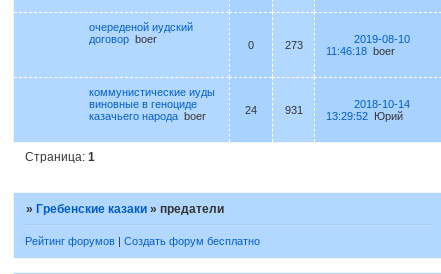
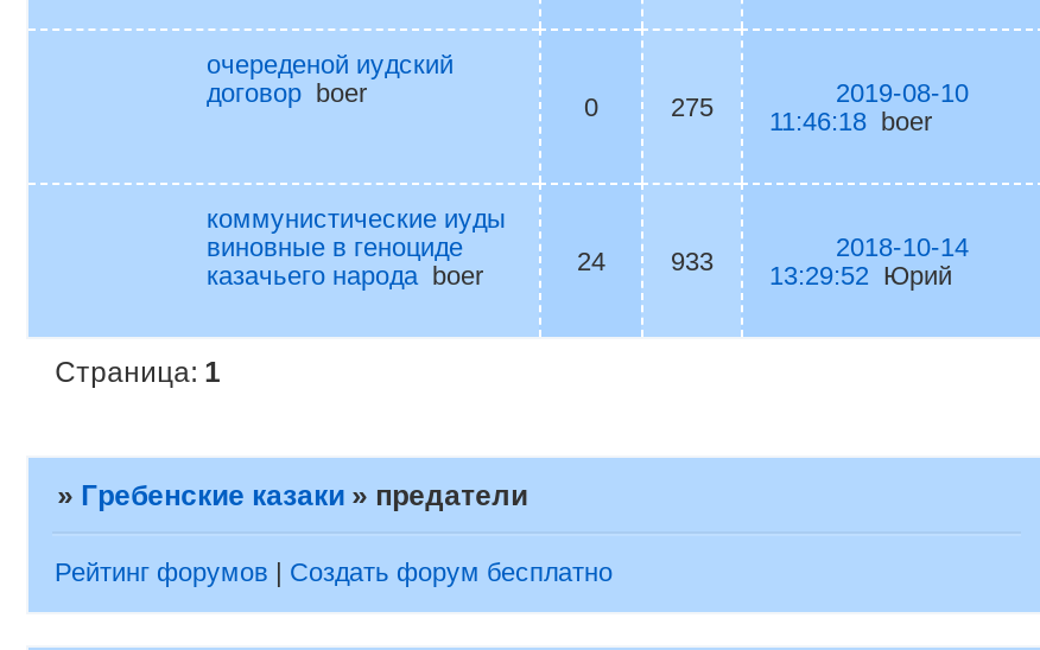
- 273 11:46:18 boer
+ 275 11:46:18 boer

- 931 13:29:52 Юрий
+ 933 13:29:52 Юрий
